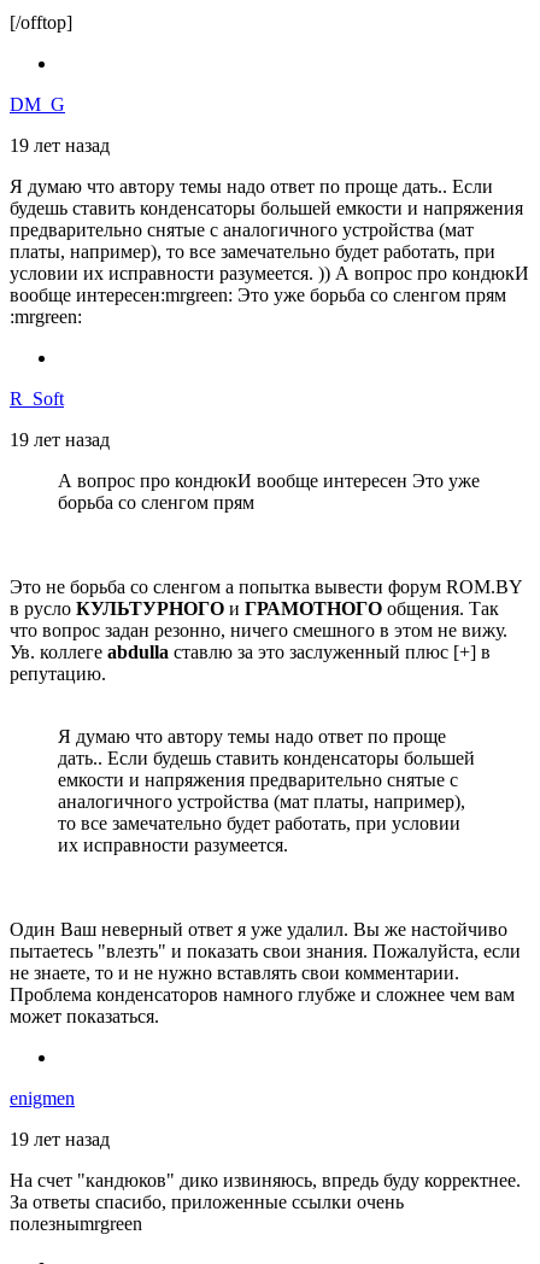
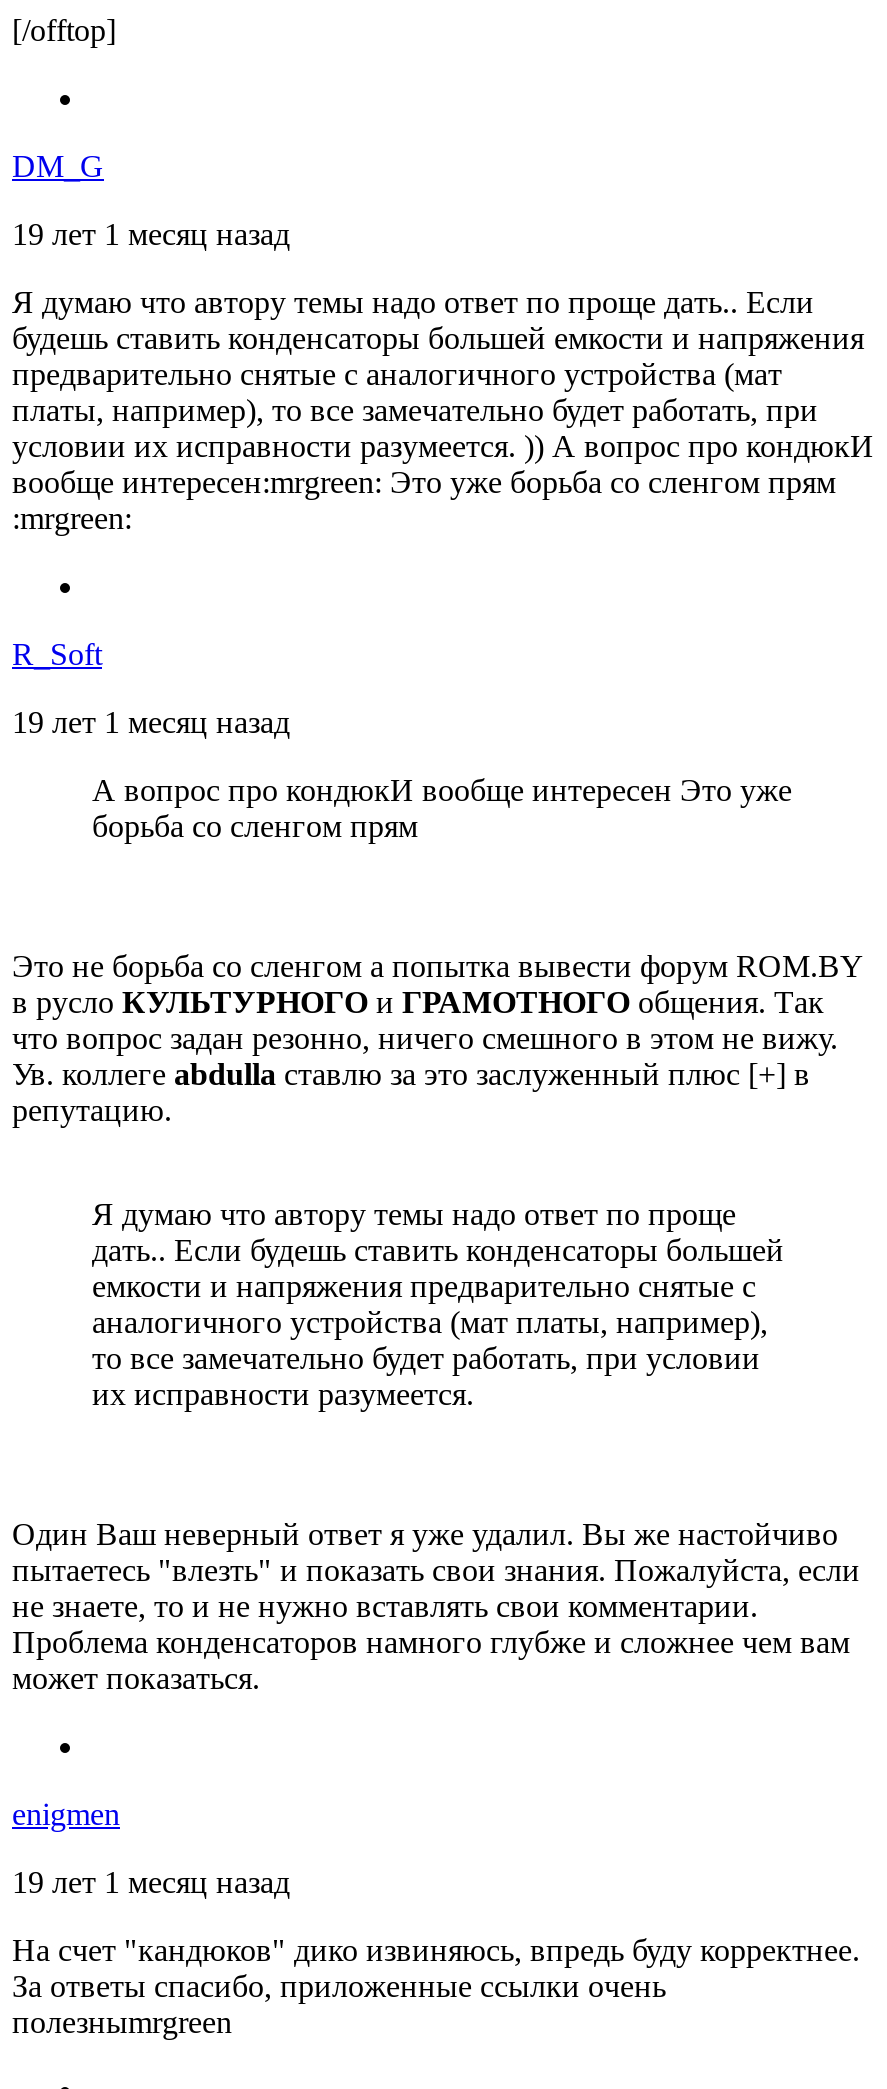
- 19 лет назад
+ 19 лет 1 месяц назад

- 19 лет назад
+ 19 лет 1 месяц назад

- 19 лет назад
+ 19 лет 1 месяц назад
